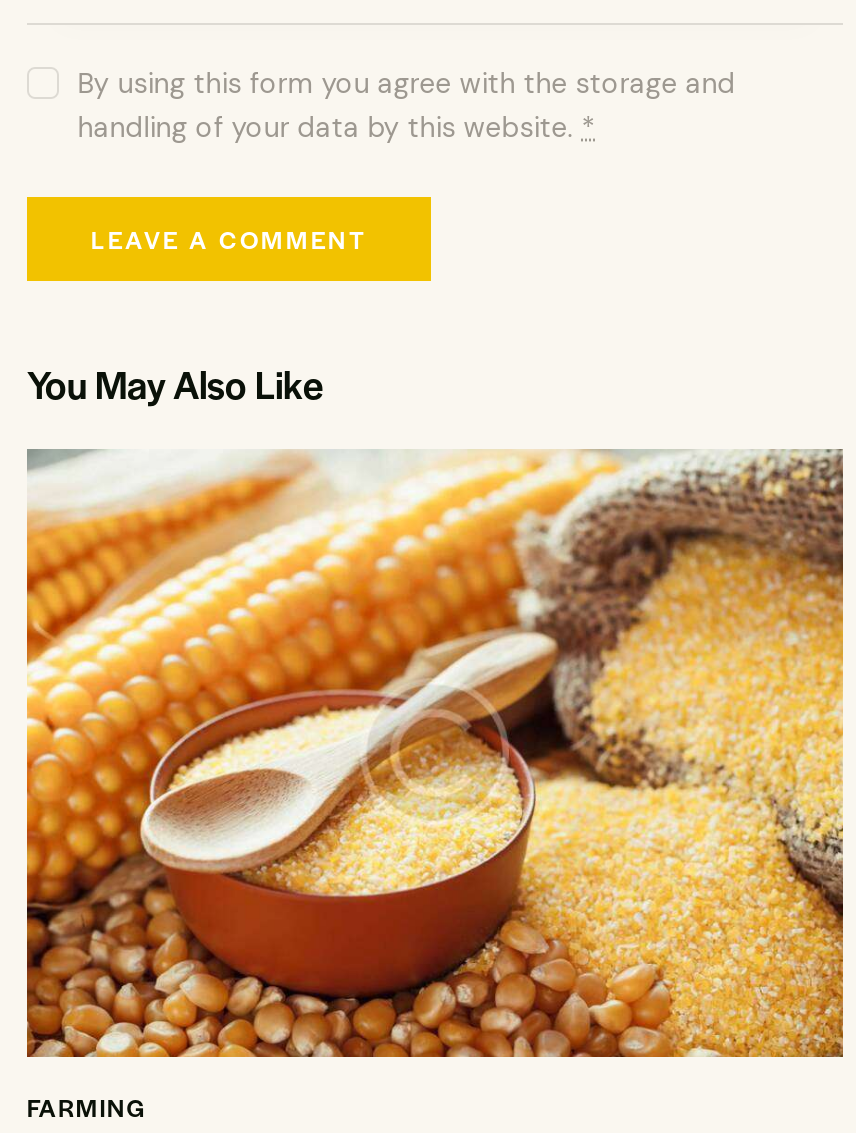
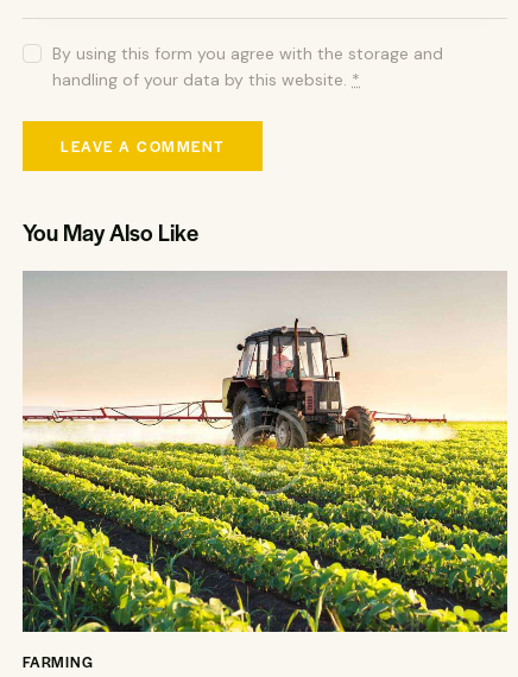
- [image]
+ [image]
